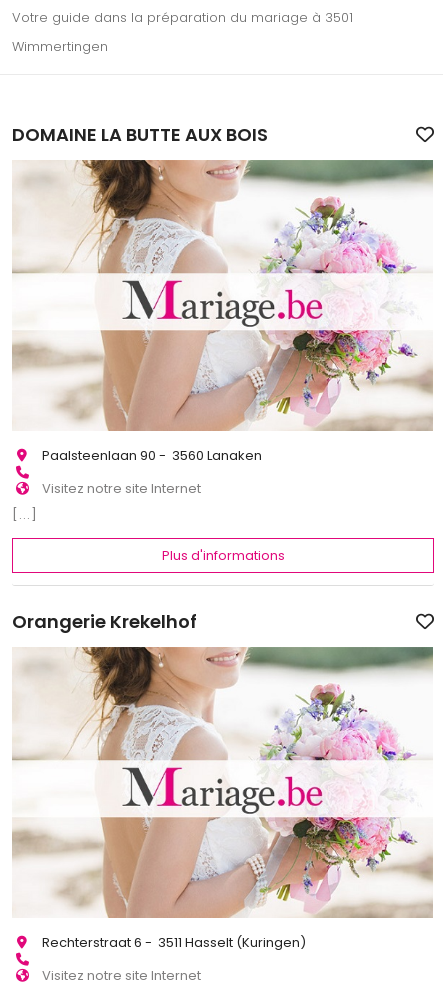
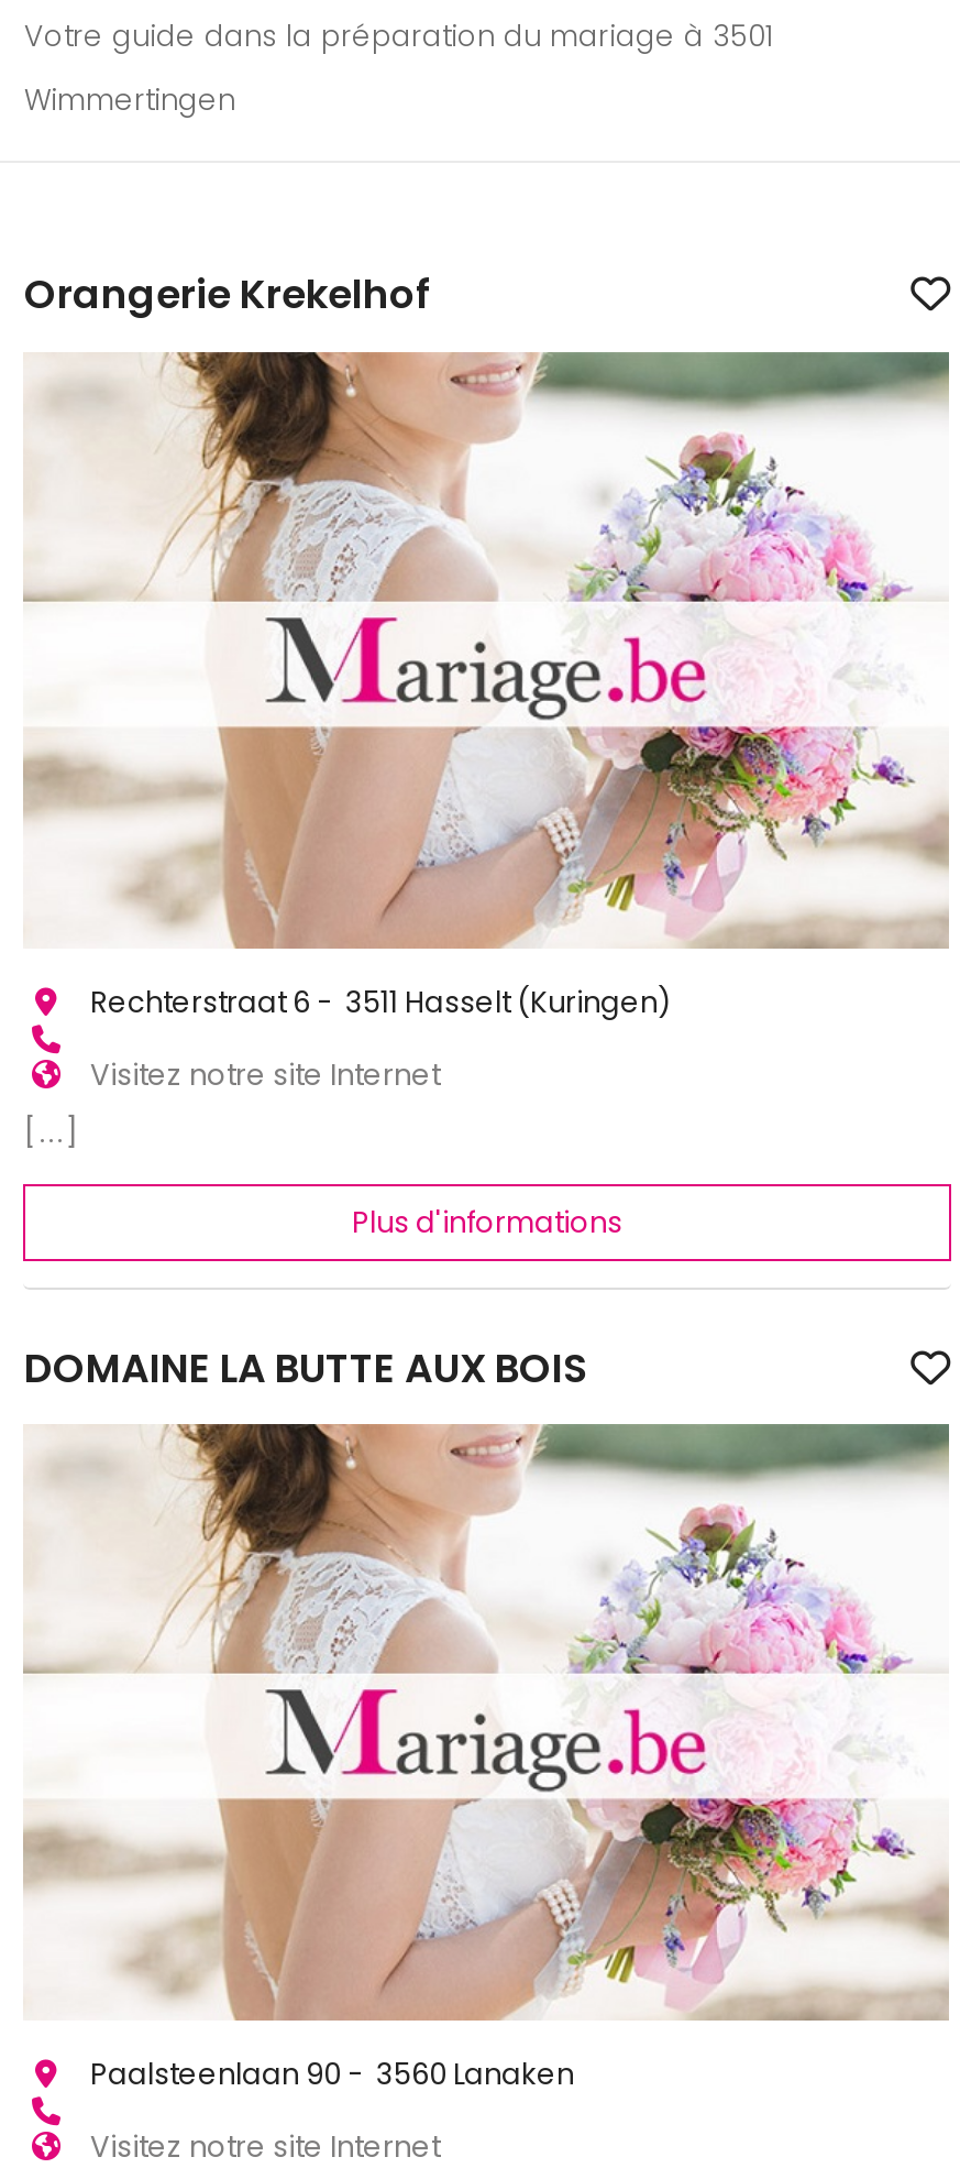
moved down: DOMAINE LA BUTTE AUX BOIS

moved down: Paalsteenlaan 90 - 3560 Lanaken

moved up: Orangerie Krekelhof

moved up: Rechterstraat 6 - 3511 Hasselt (Kuringen)
